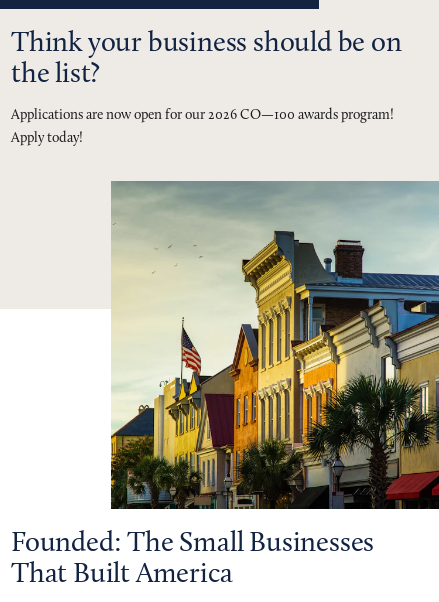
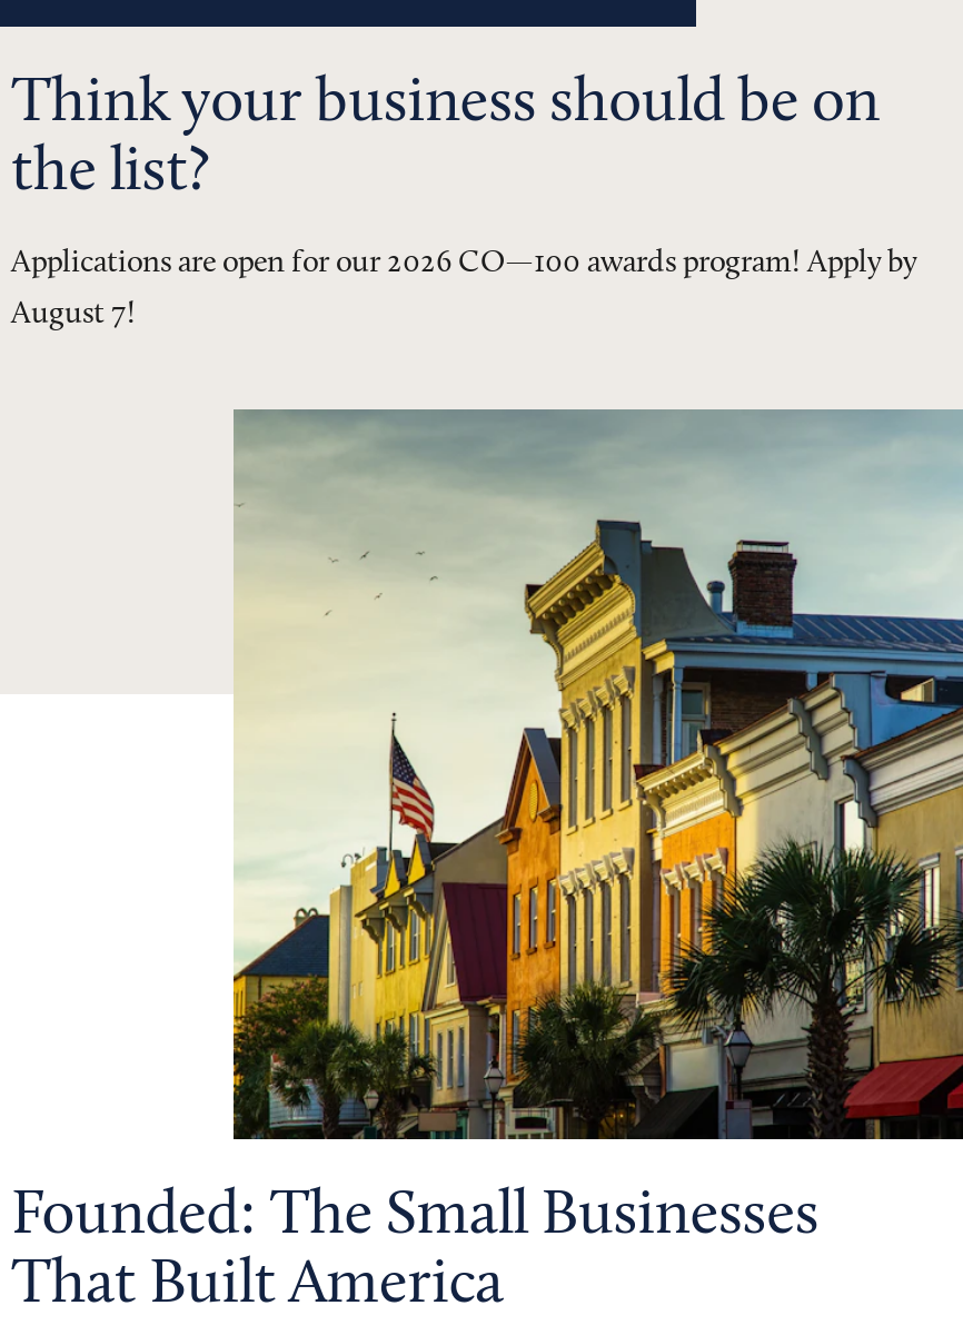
- Applications are now open for our 2026 CO—100 awards program!
+ Applications are open for our 2026 CO—100 awards program! Apply by

- Apply today!
+ August 7!
